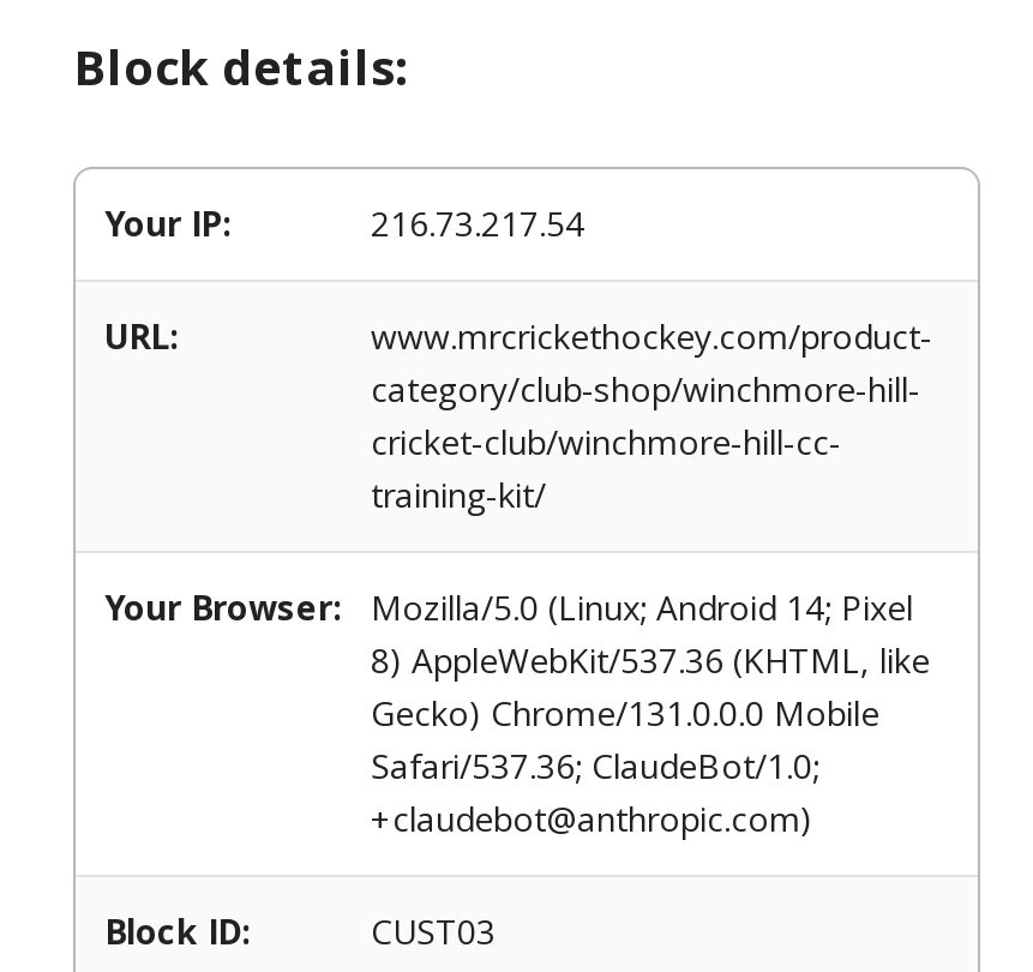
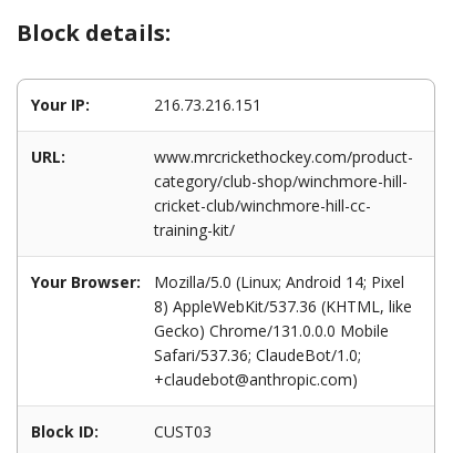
- 216.73.217.54
+ 216.73.216.151
